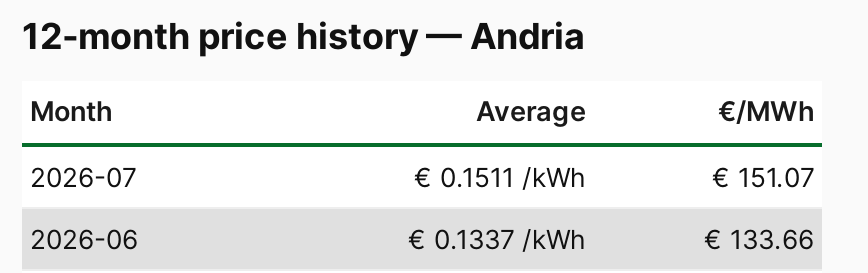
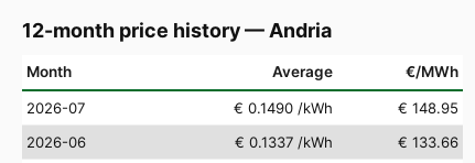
- € 0.1511 /kWh
+ € 0.1490 /kWh

- € 151.07
+ € 148.95
